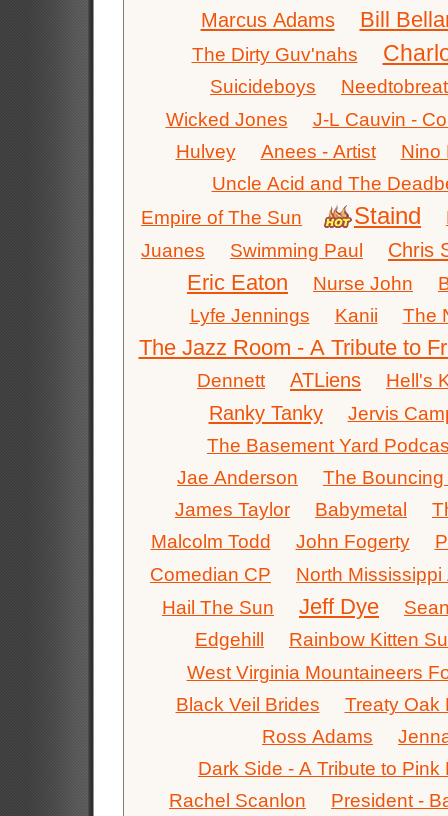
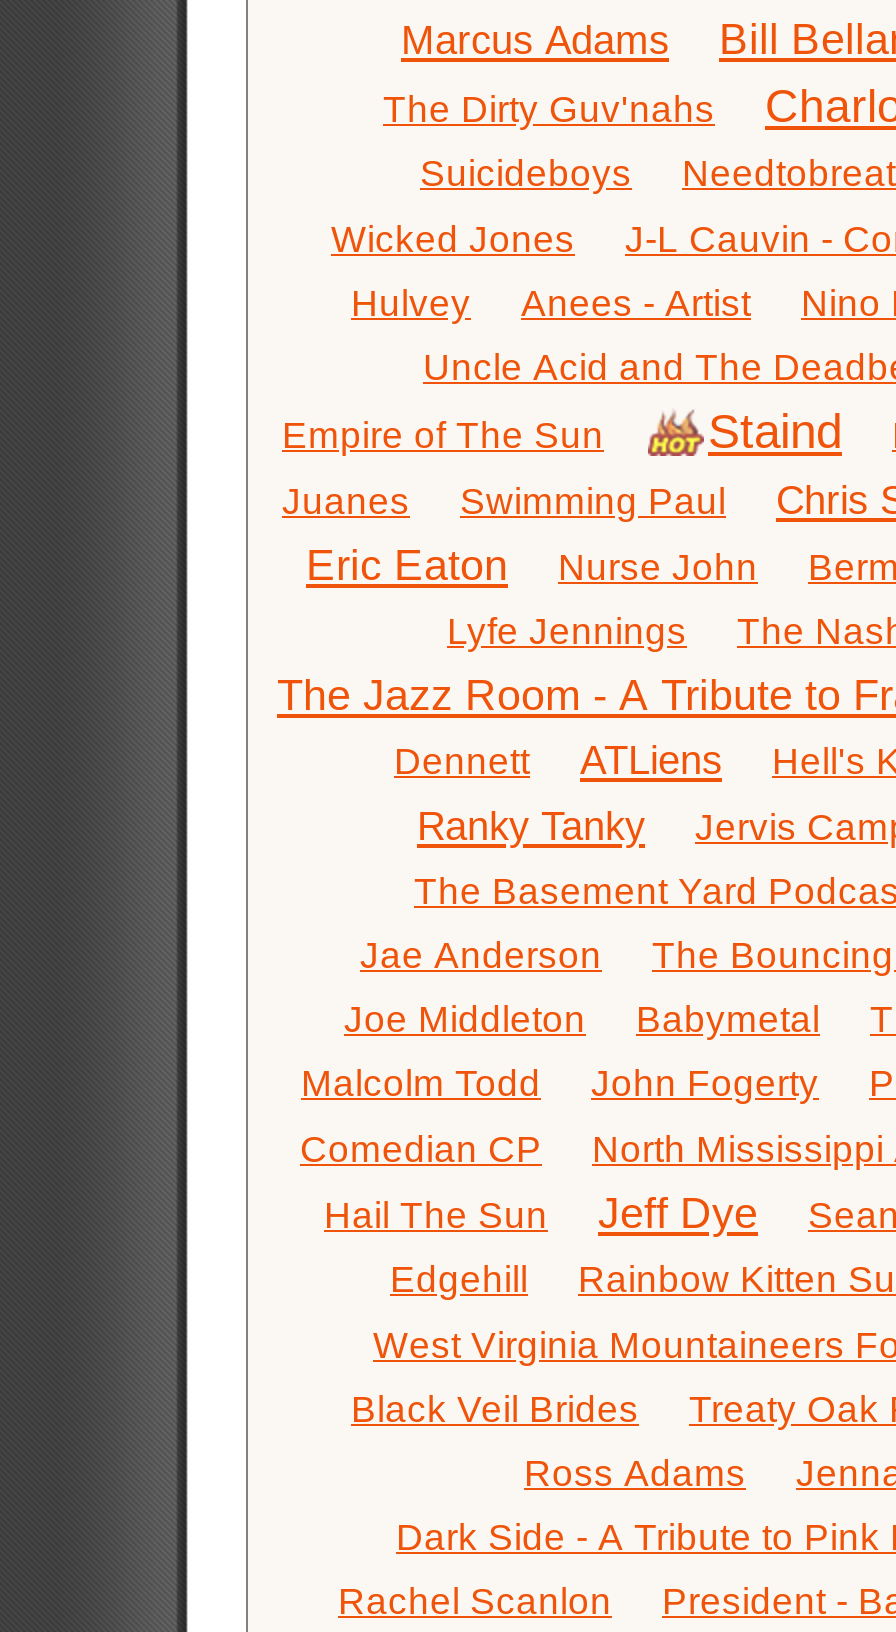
- Kanii

- James Taylor
+ Joe Middleton
